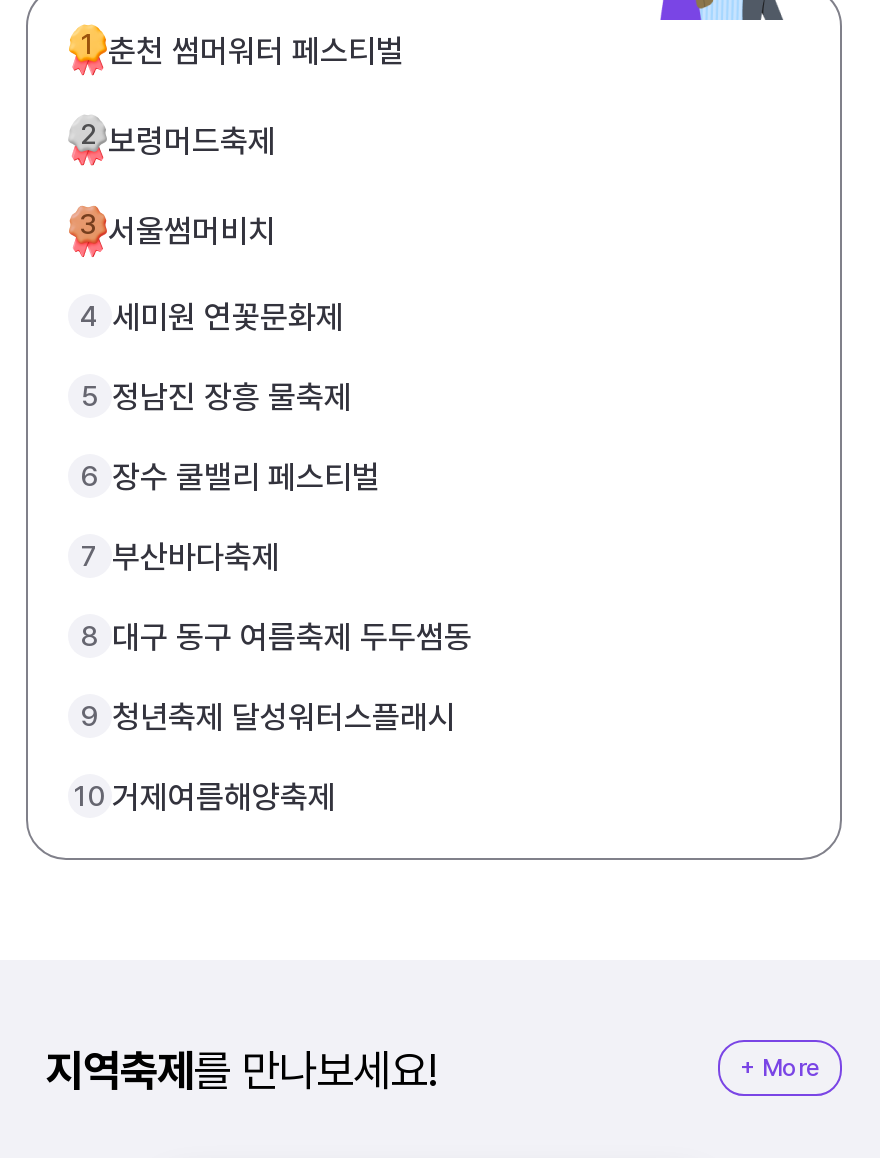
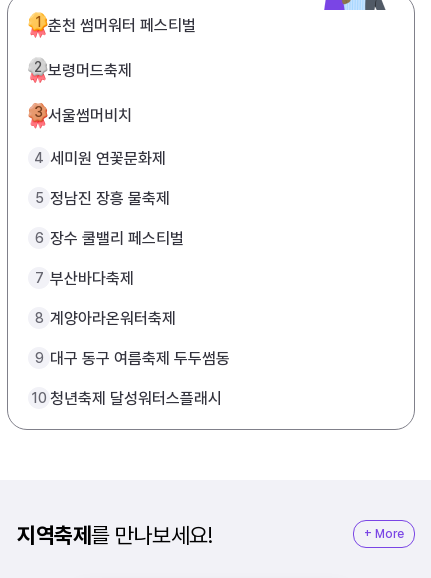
- 8 대구 동구 여름축제 두두썸동
+ 8 계양아라온워터축제

- 9 청년축제 달성워터스플래시
+ 9 대구 동구 여름축제 두두썸동

- 10 거제여름해양축제
+ 10 청년축제 달성워터스플래시
